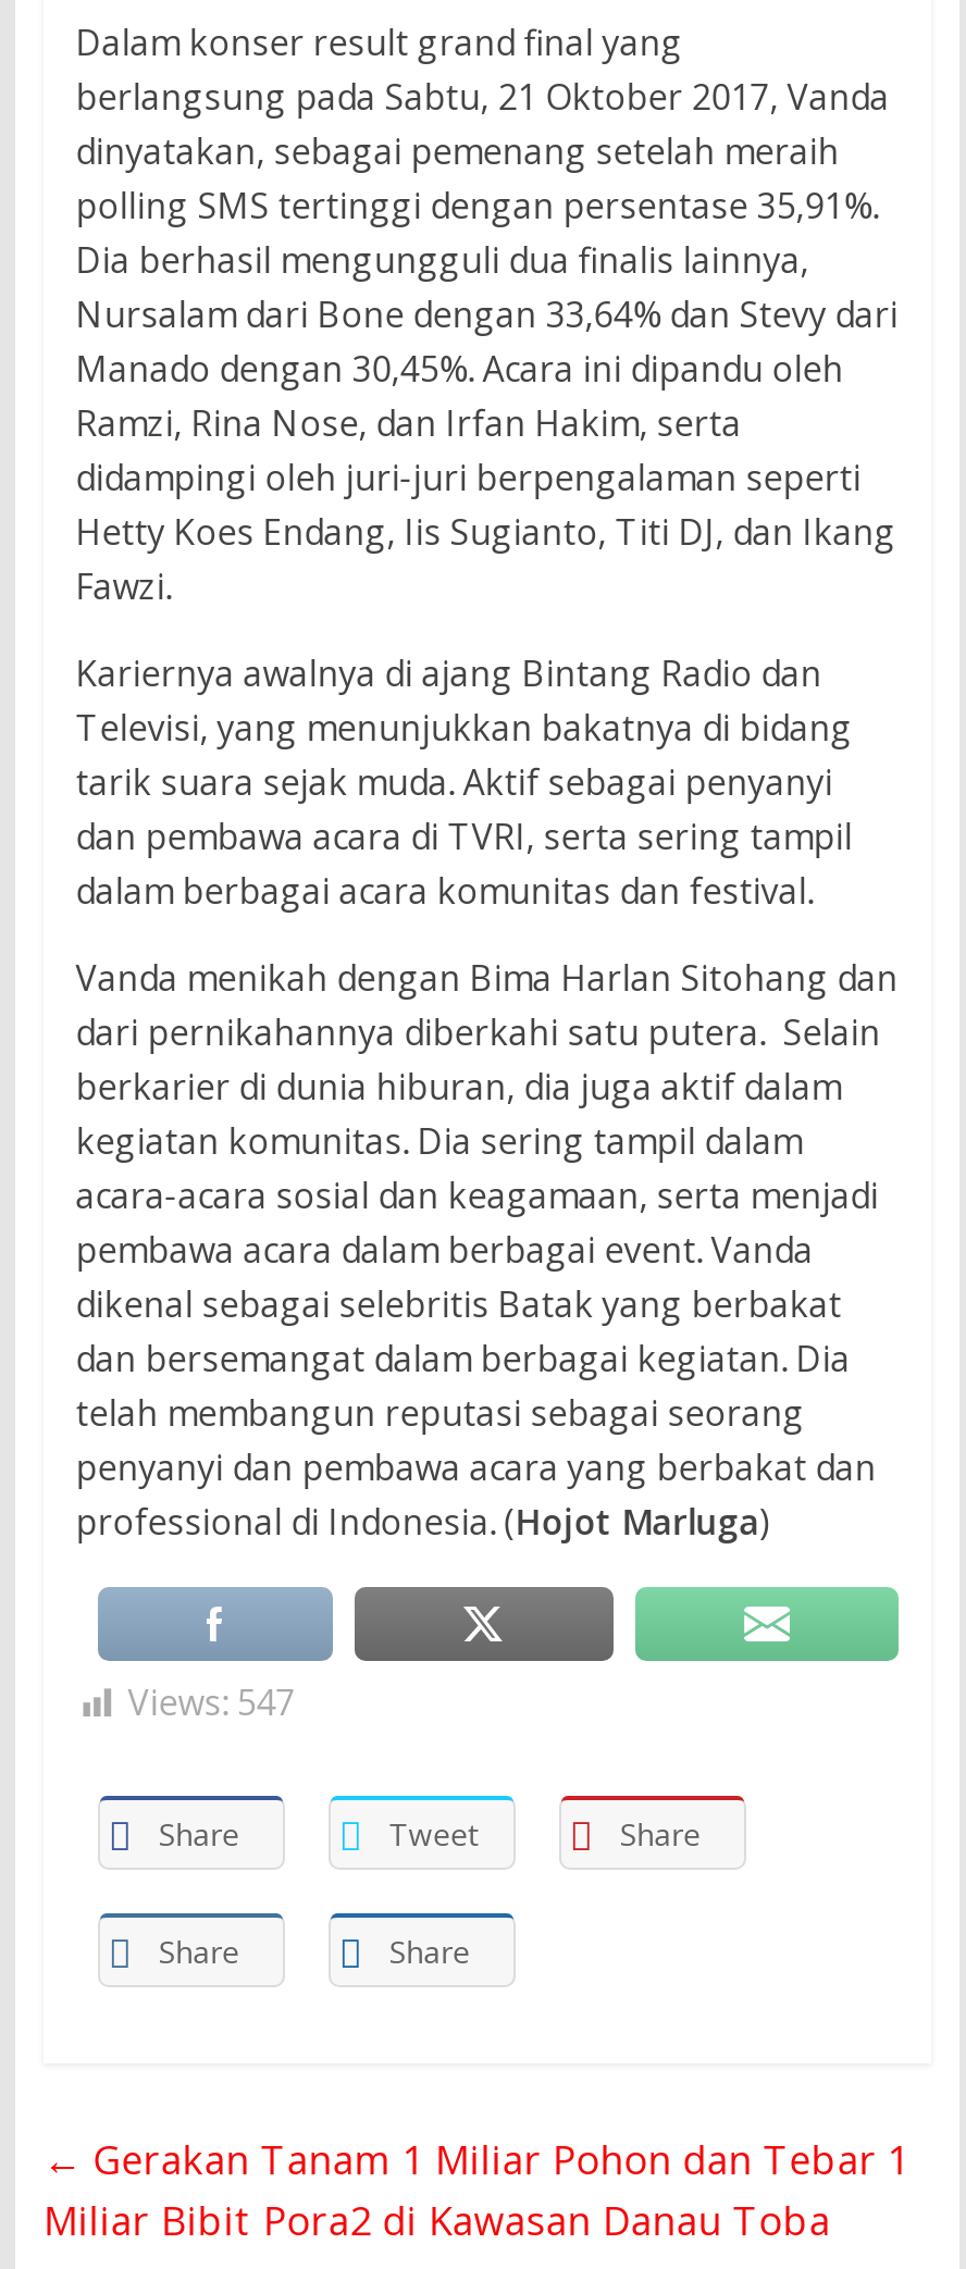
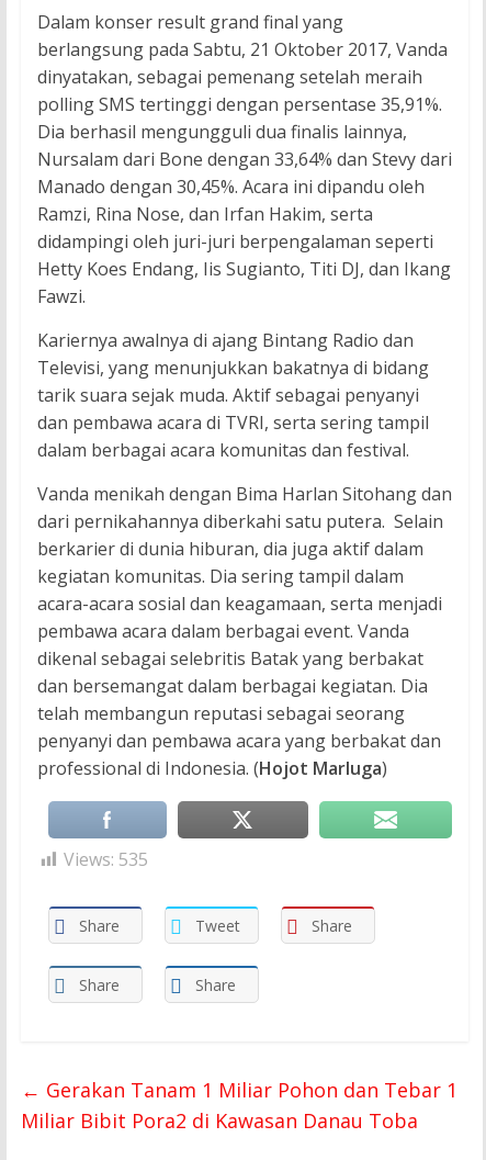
- Views: 547
+ Views: 535
